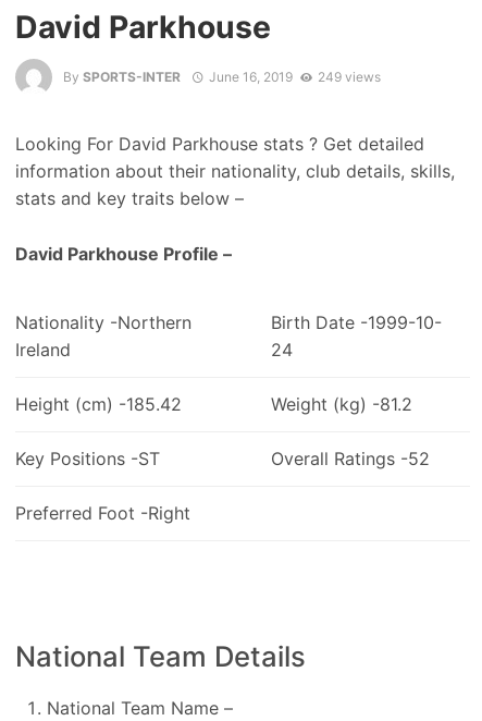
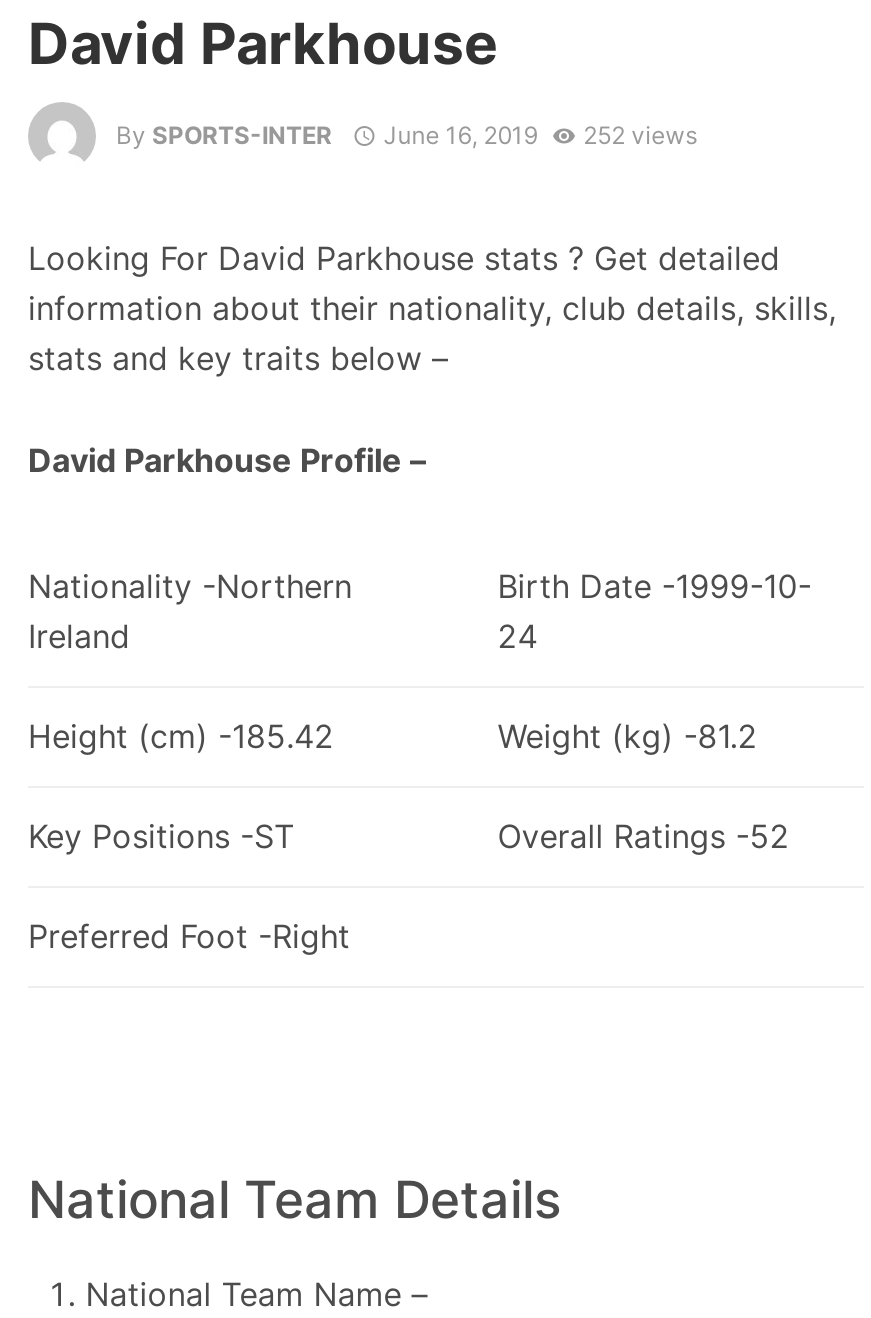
- By SPORTS-INTER June 16, 2019 249 views
+ By SPORTS-INTER June 16, 2019 252 views
